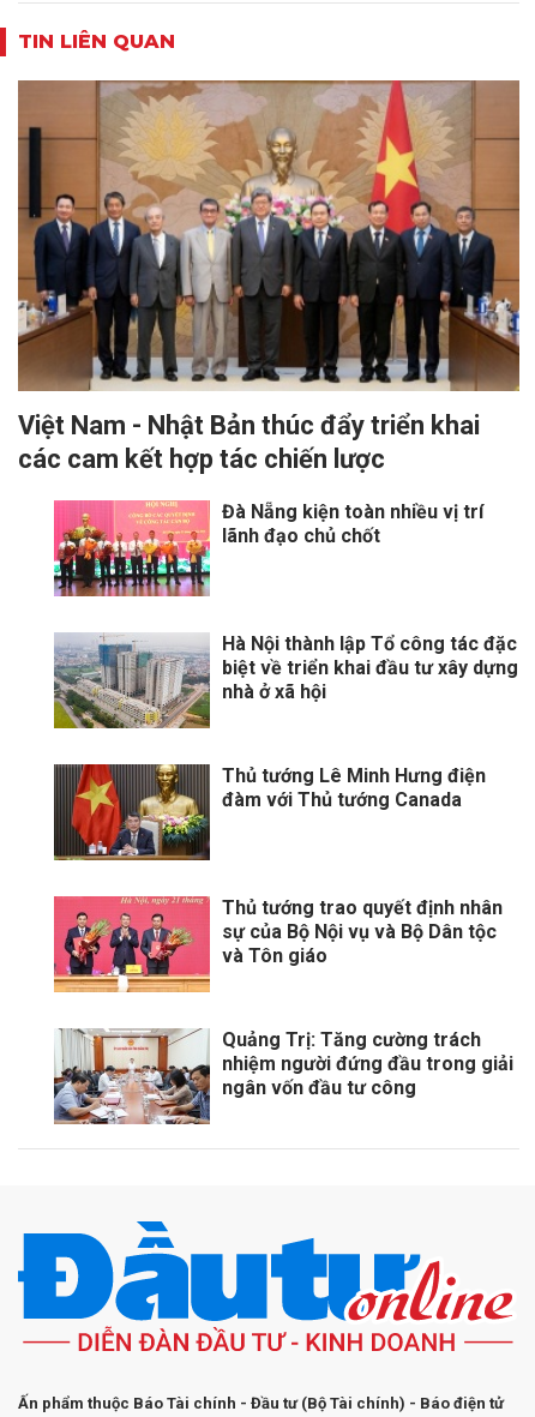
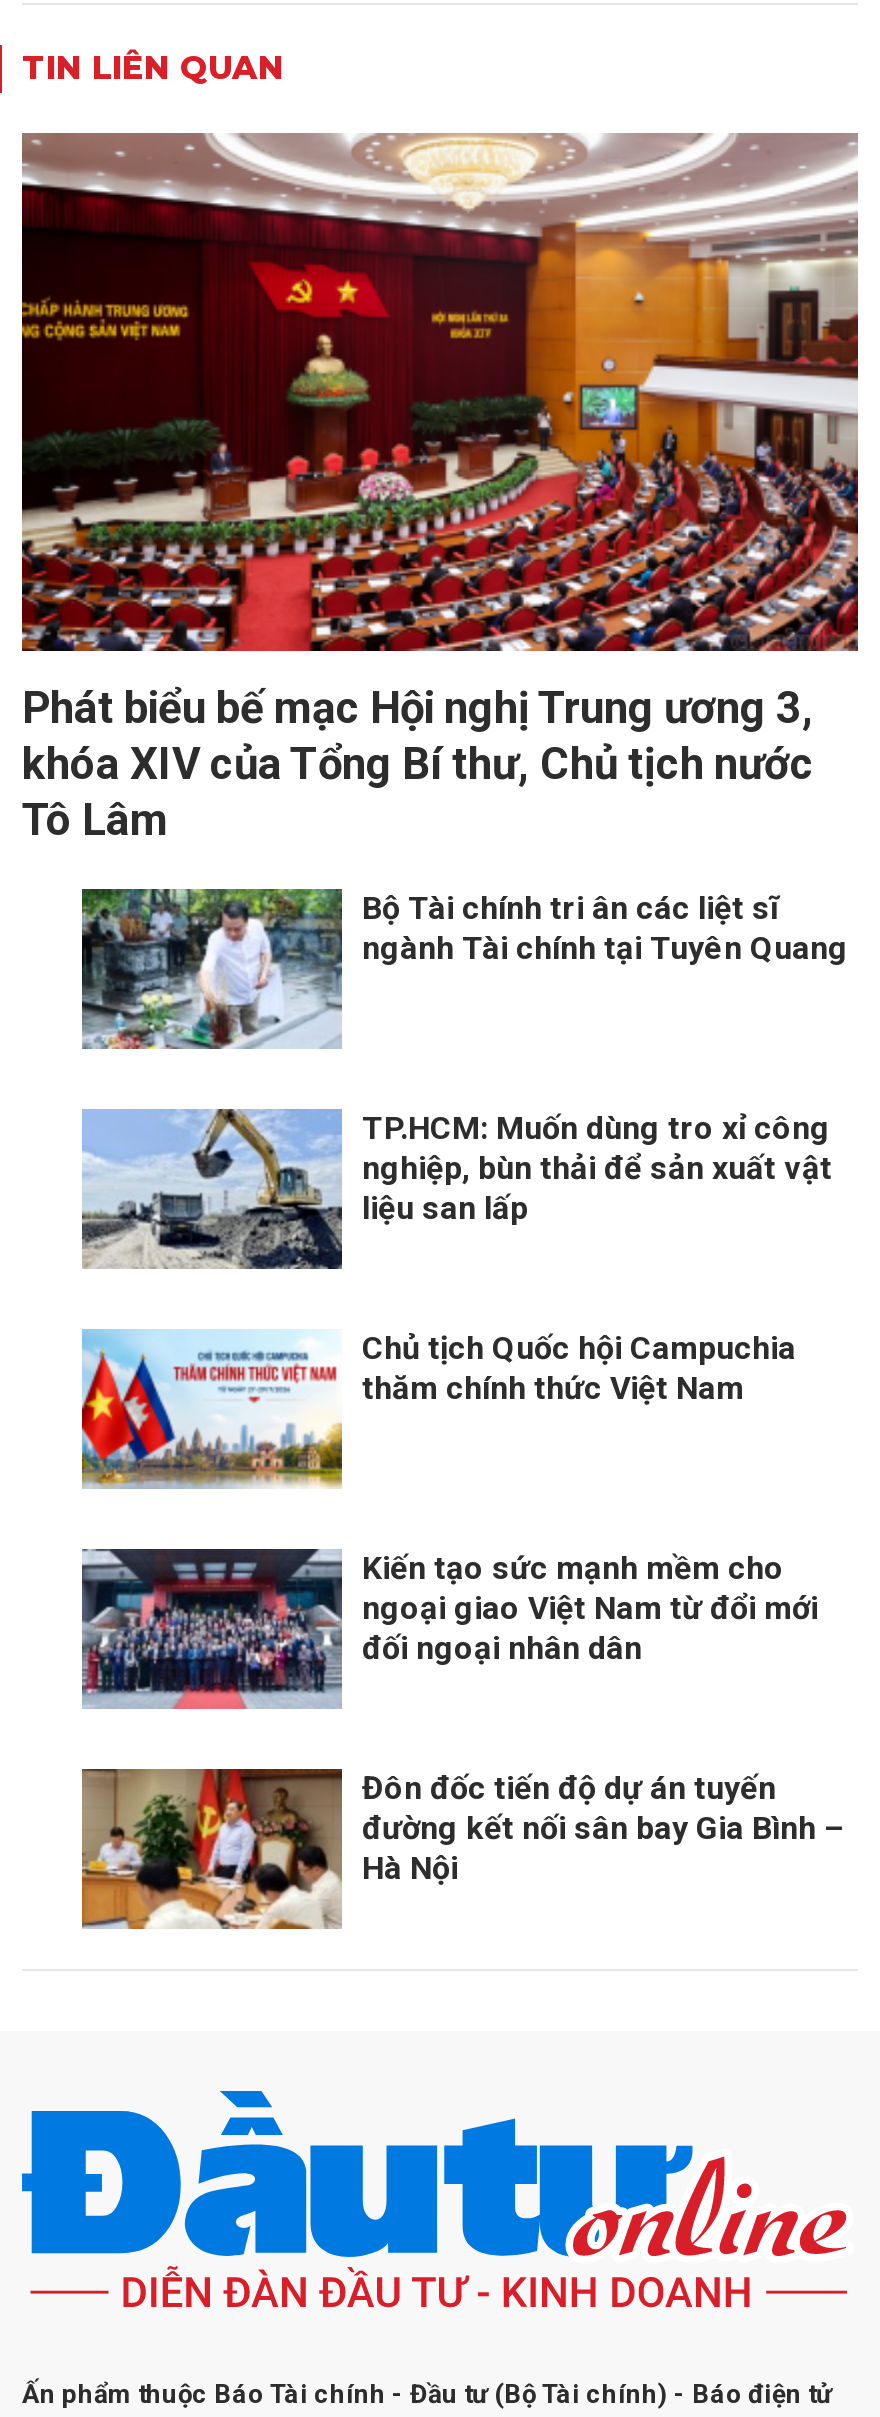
- [image]
- Việt Nam - Nhật Bản thúc đẩy triển khai
- các cam kết hợp tác chiến lược
+ [image]
+ Phát biểu bế mạc Hội nghị Trung ương 3,
+ khóa XIV của Tổng Bí thư, Chủ tịch nước
+ Tô Lâm

- [image]
- Đà Nẵng kiện toàn nhiều vị trí
- lãnh đạo chủ chốt
+ [image]
+ Bộ Tài chính tri ân các liệt sĩ
+ ngành Tài chính tại Tuyên Quang

- [image]
- Hà Nội thành lập Tổ công tác đặc
- biệt về triển khai đầu tư xây dựng
- nhà ở xã hội
+ [image]
+ TP.HCM: Muốn dùng tro xỉ công
+ nghiệp, bùn thải để sản xuất vật
+ liệu san lấp

- [image]
- Thủ tướng Lê Minh Hưng điện
- đàm với Thủ tướng Canada
+ [image]
+ Chủ tịch Quốc hội Campuchia
+ thăm chính thức Việt Nam

- [image]
- Thủ tướng trao quyết định nhân
- sự của Bộ Nội vụ và Bộ Dân tộc
- và Tôn giáo
+ [image]
+ Kiến tạo sức mạnh mềm cho
+ ngoại giao Việt Nam từ đổi mới
+ đối ngoại nhân dân

- [image]
- Quảng Trị: Tăng cường trách
- nhiệm người đứng đầu trong giải
- ngân vốn đầu tư công
+ [image]
+ Đôn đốc tiến độ dự án tuyến
+ đường kết nối sân bay Gia Bình –
+ Hà Nội
